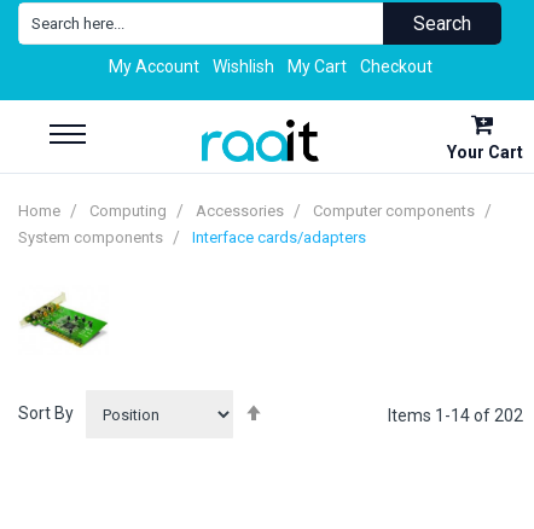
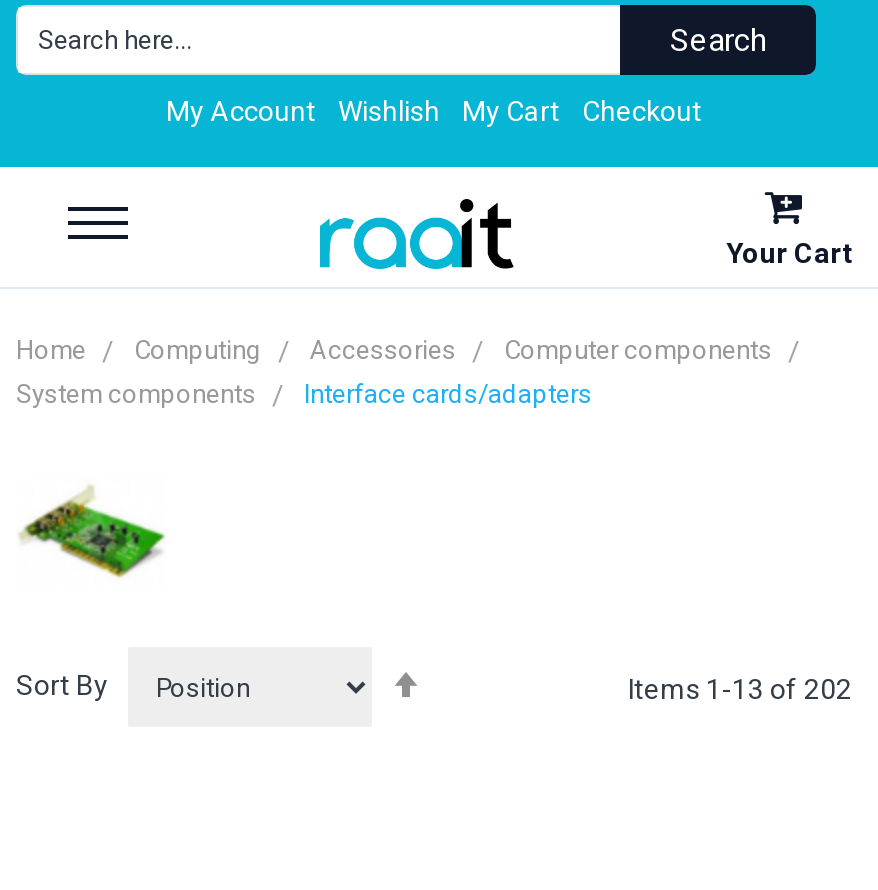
- Items 1 -14 of 202
+ Items 1 -13 of 202
